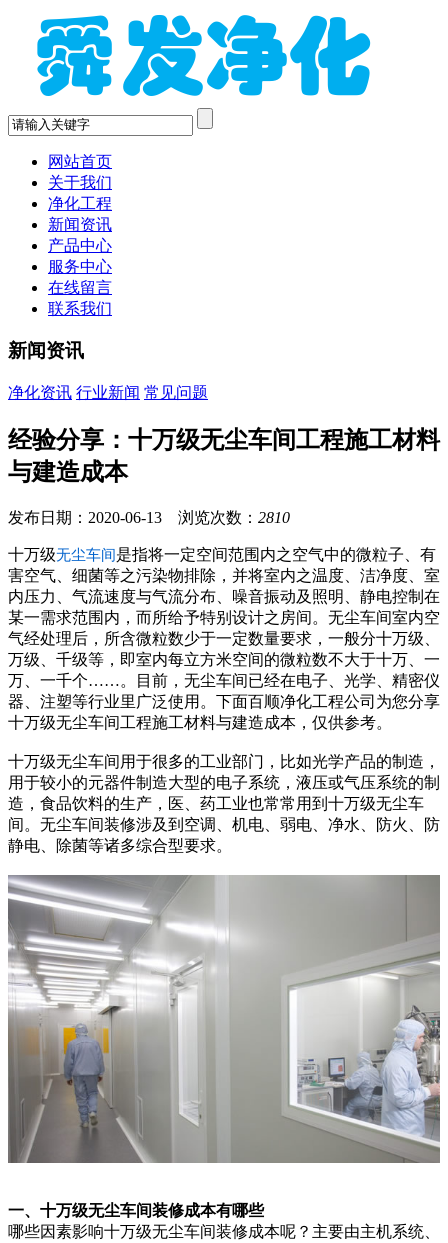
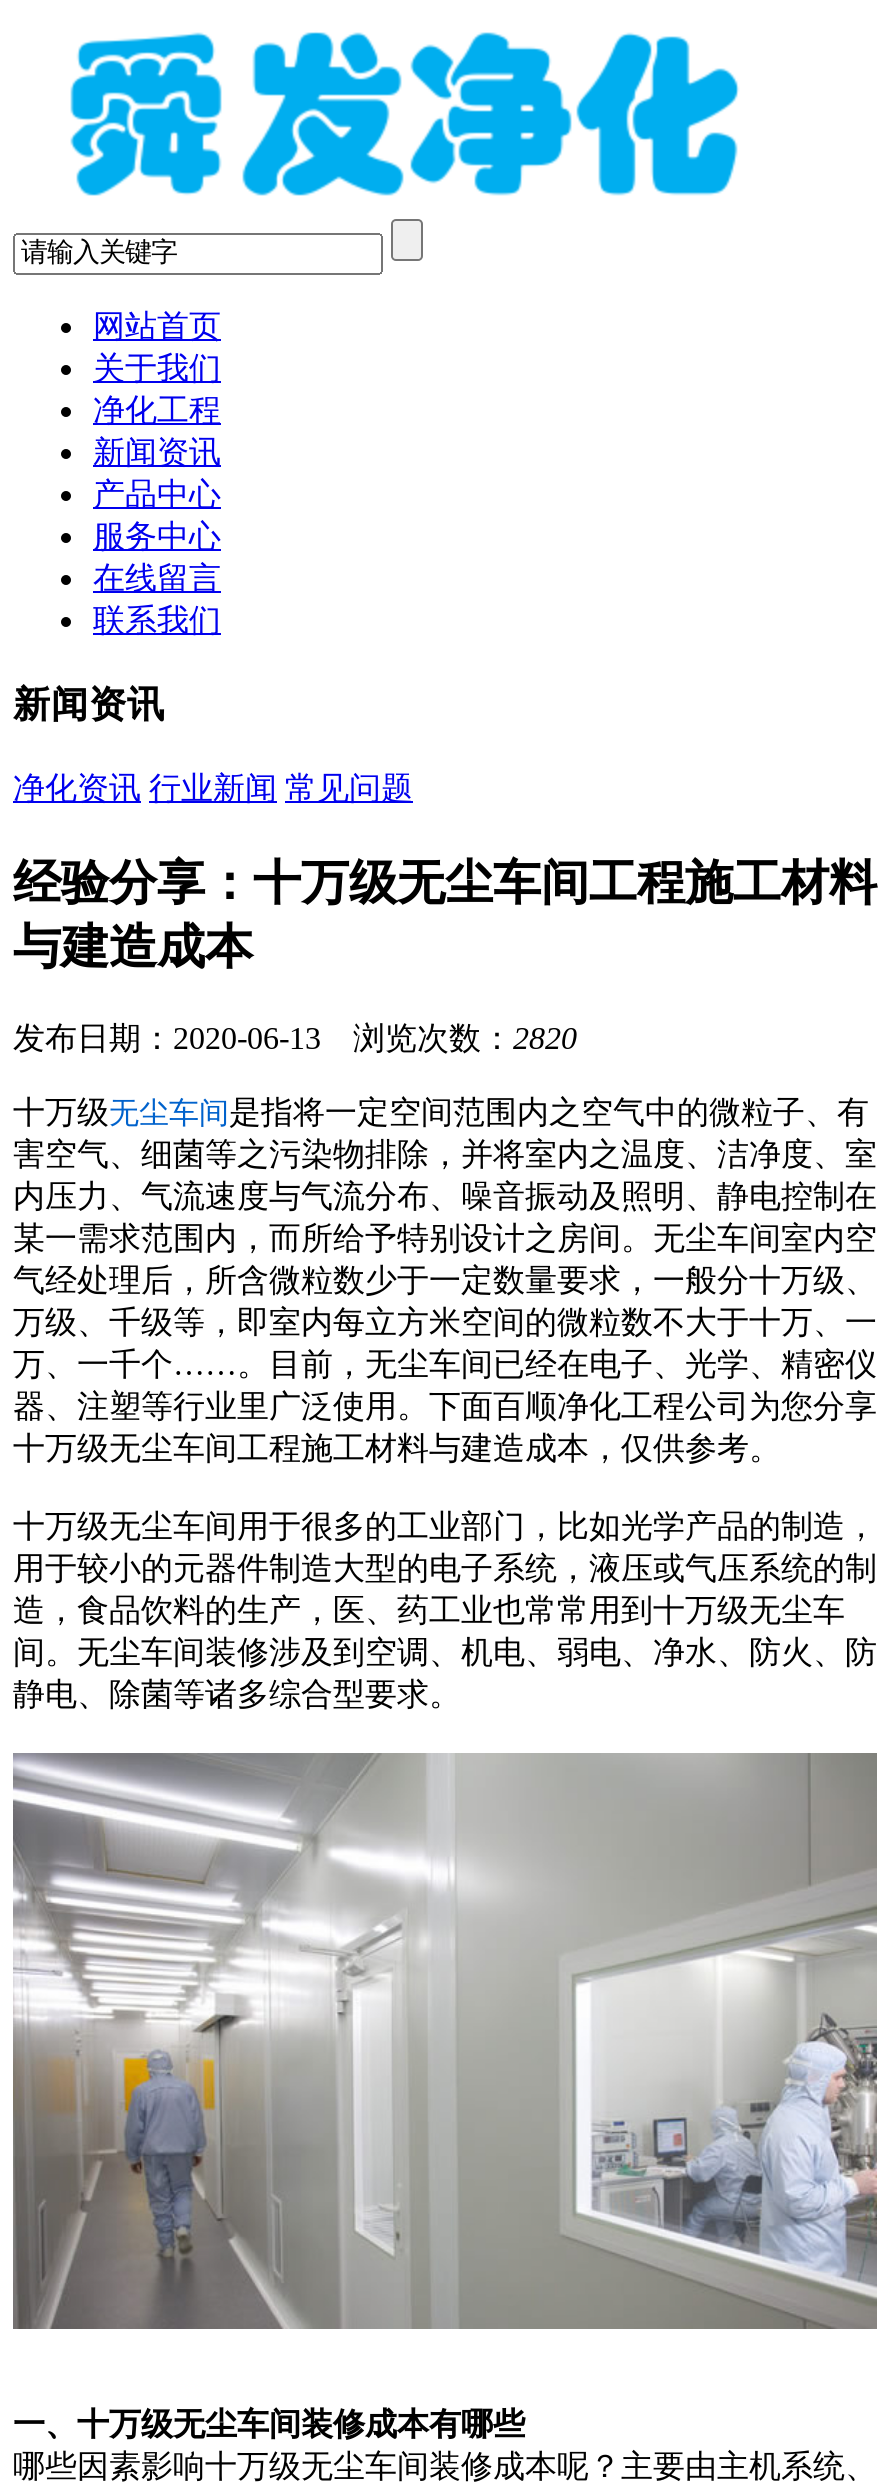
- 发布日期：2020-06-13 浏览次数：2810
+ 发布日期：2020-06-13 浏览次数：2820
